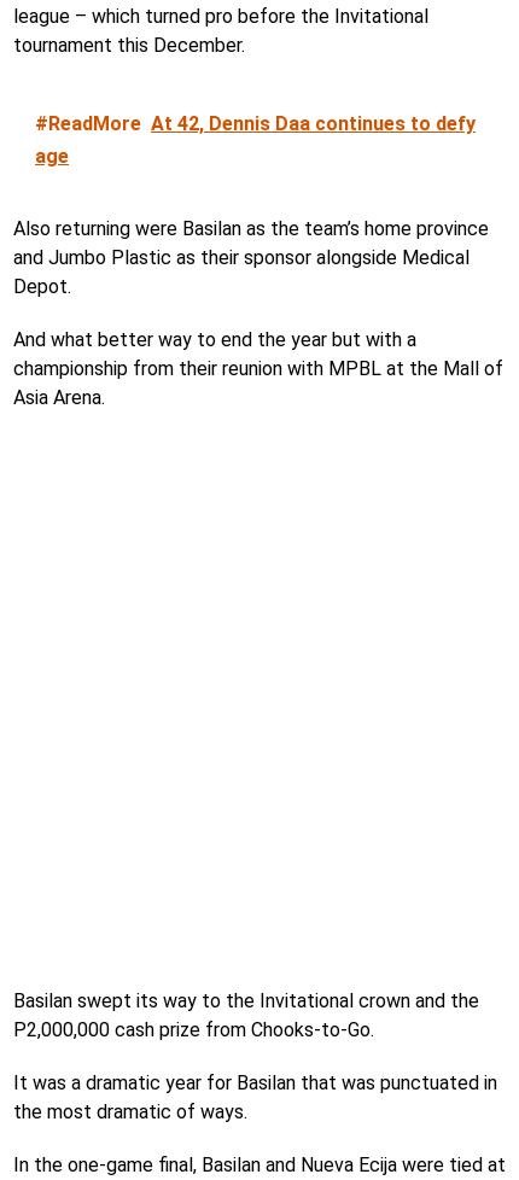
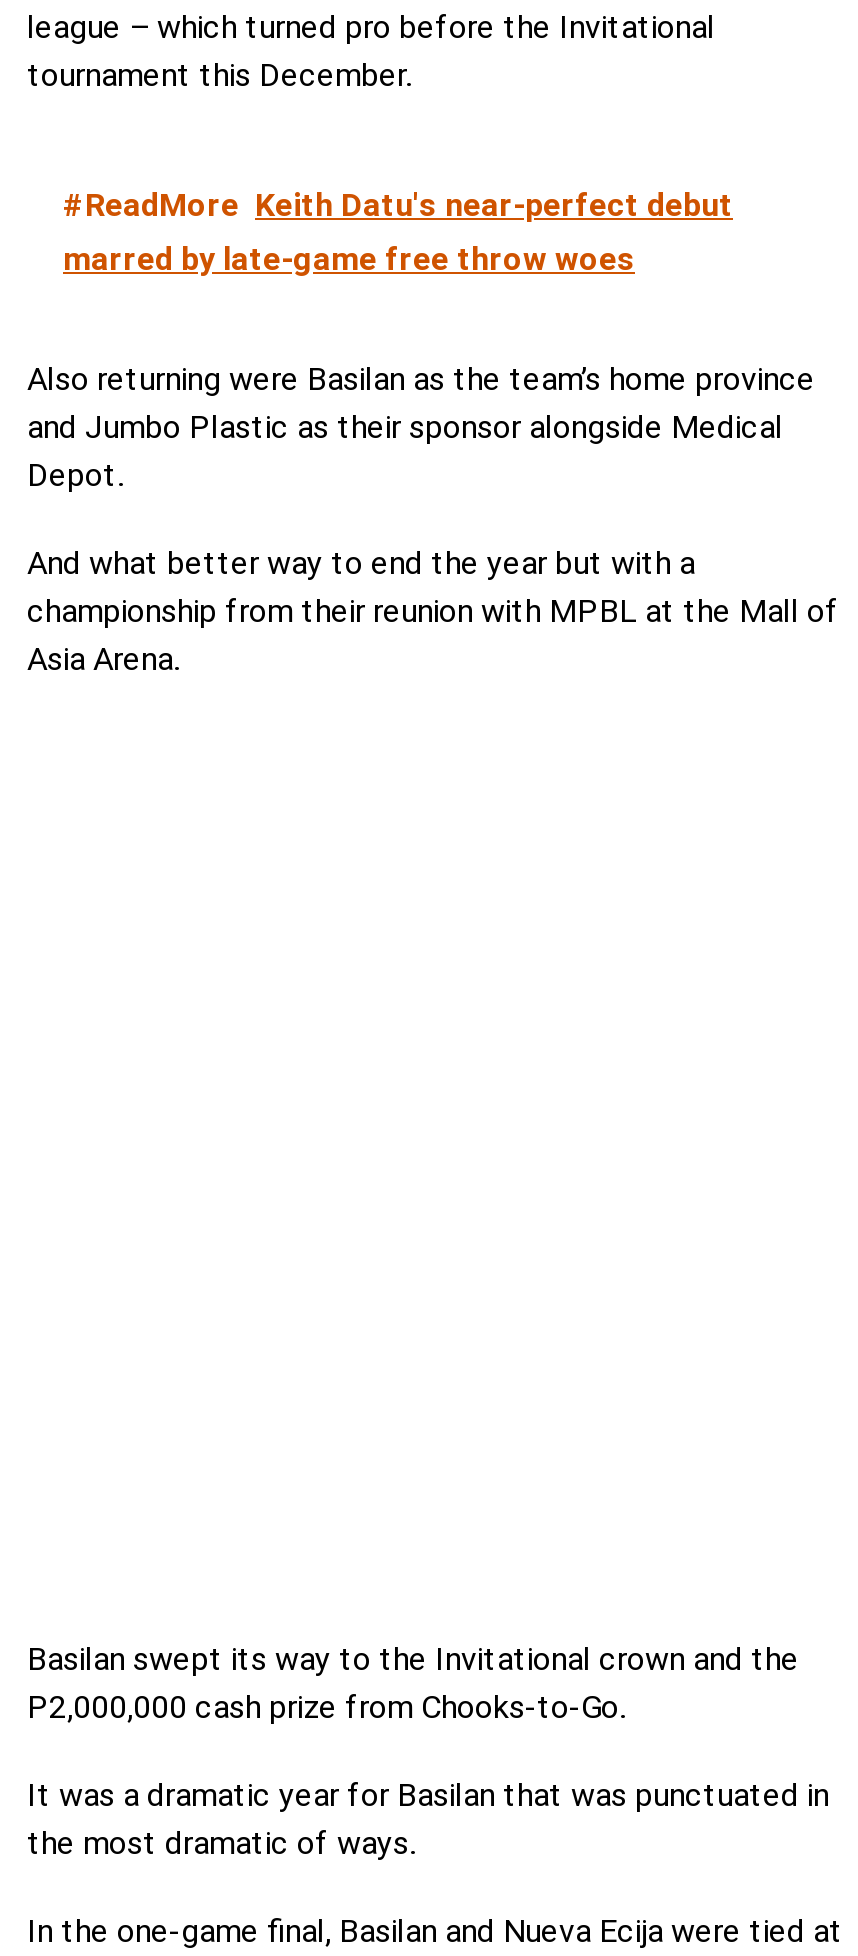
- #ReadMore At 42, Dennis Daa continues to defy
- age
+ #ReadMore Keith Datu's near-perfect debut
+ marred by late-game free throw woes
